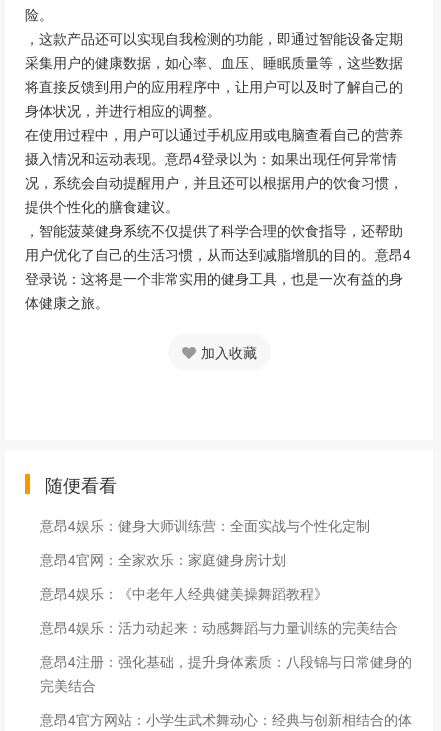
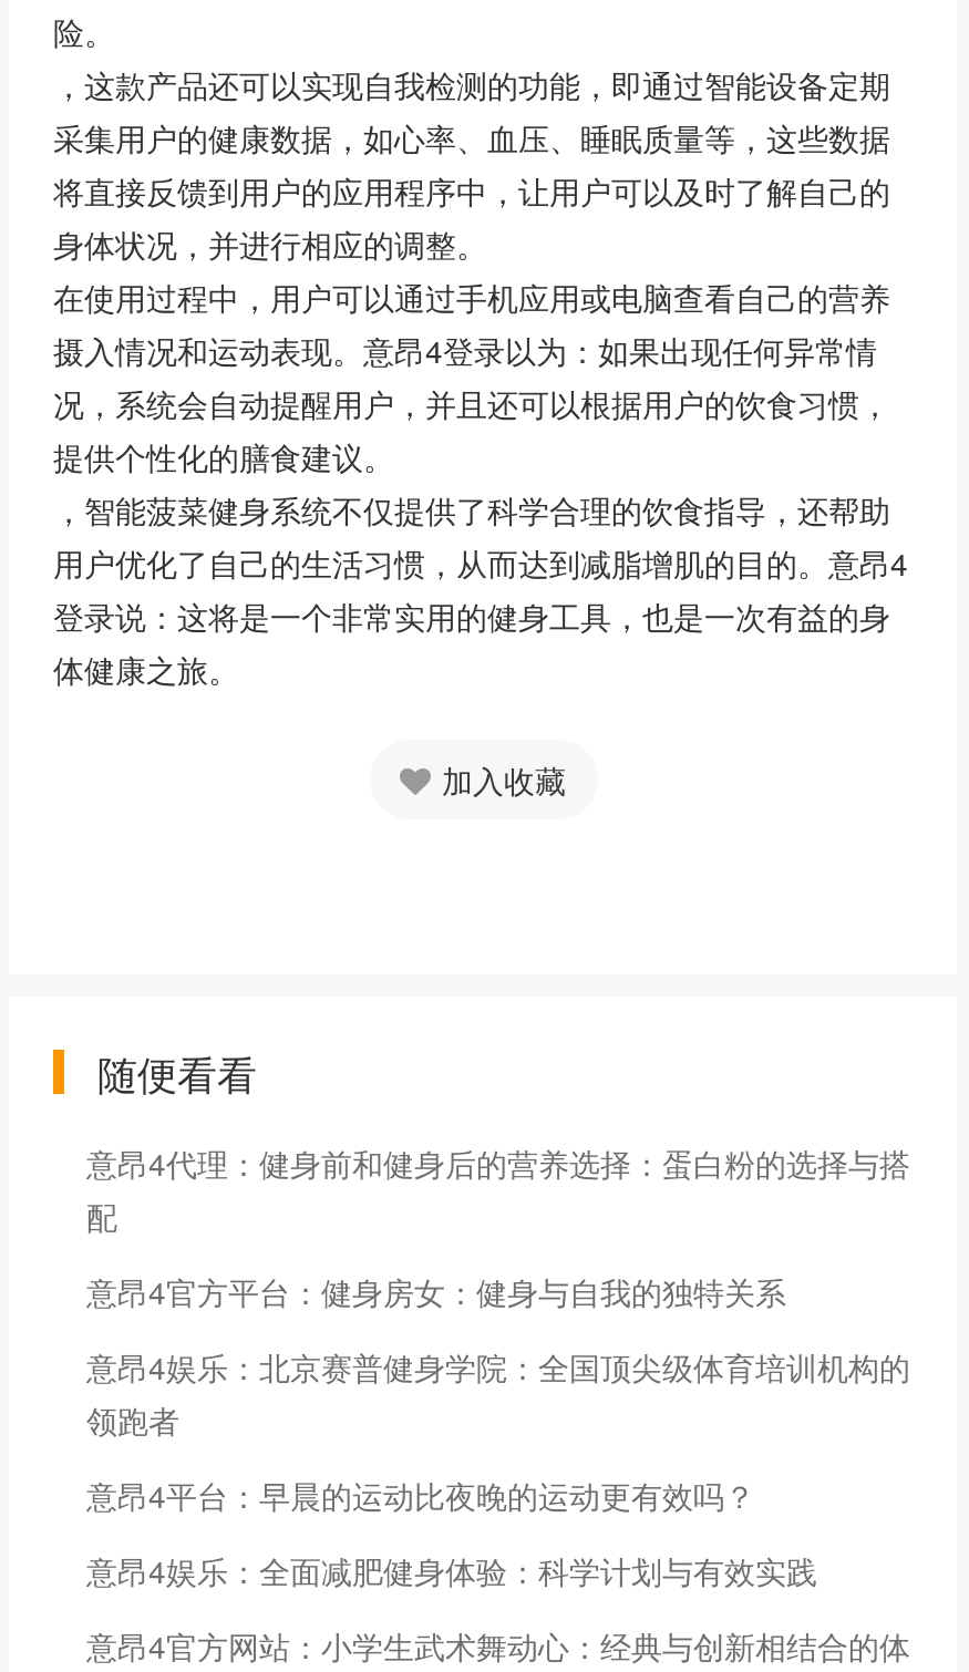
- 意昂4娱乐：健身大师训练营：全面实战与个性化定制
+ 意昂4代理：健身前和健身后的营养选择：蛋白粉的选择与搭
+ 配

- 意昂4官网：全家欢乐：家庭健身房计划
+ 意昂4官方平台：健身房女：健身与自我的独特关系

- 意昂4娱乐：《中老年人经典健美操舞蹈教程》
+ 意昂4娱乐：北京赛普健身学院：全国顶尖级体育培训机构的
+ 领跑者

- 意昂4娱乐：活力动起来：动感舞蹈与力量训练的完美结合
+ 意昂4平台：早晨的运动比夜晚的运动更有效吗？

- 意昂4注册：强化基础，提升身体素质：八段锦与日常健身的
- 完美结合
+ 意昂4娱乐：全面减肥健身体验：科学计划与有效实践
